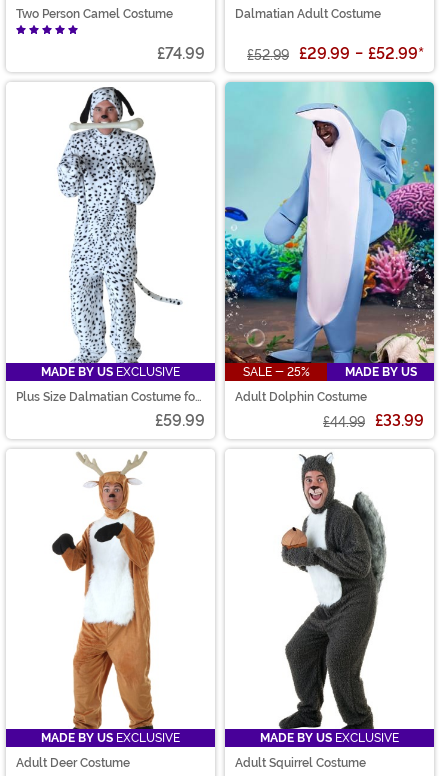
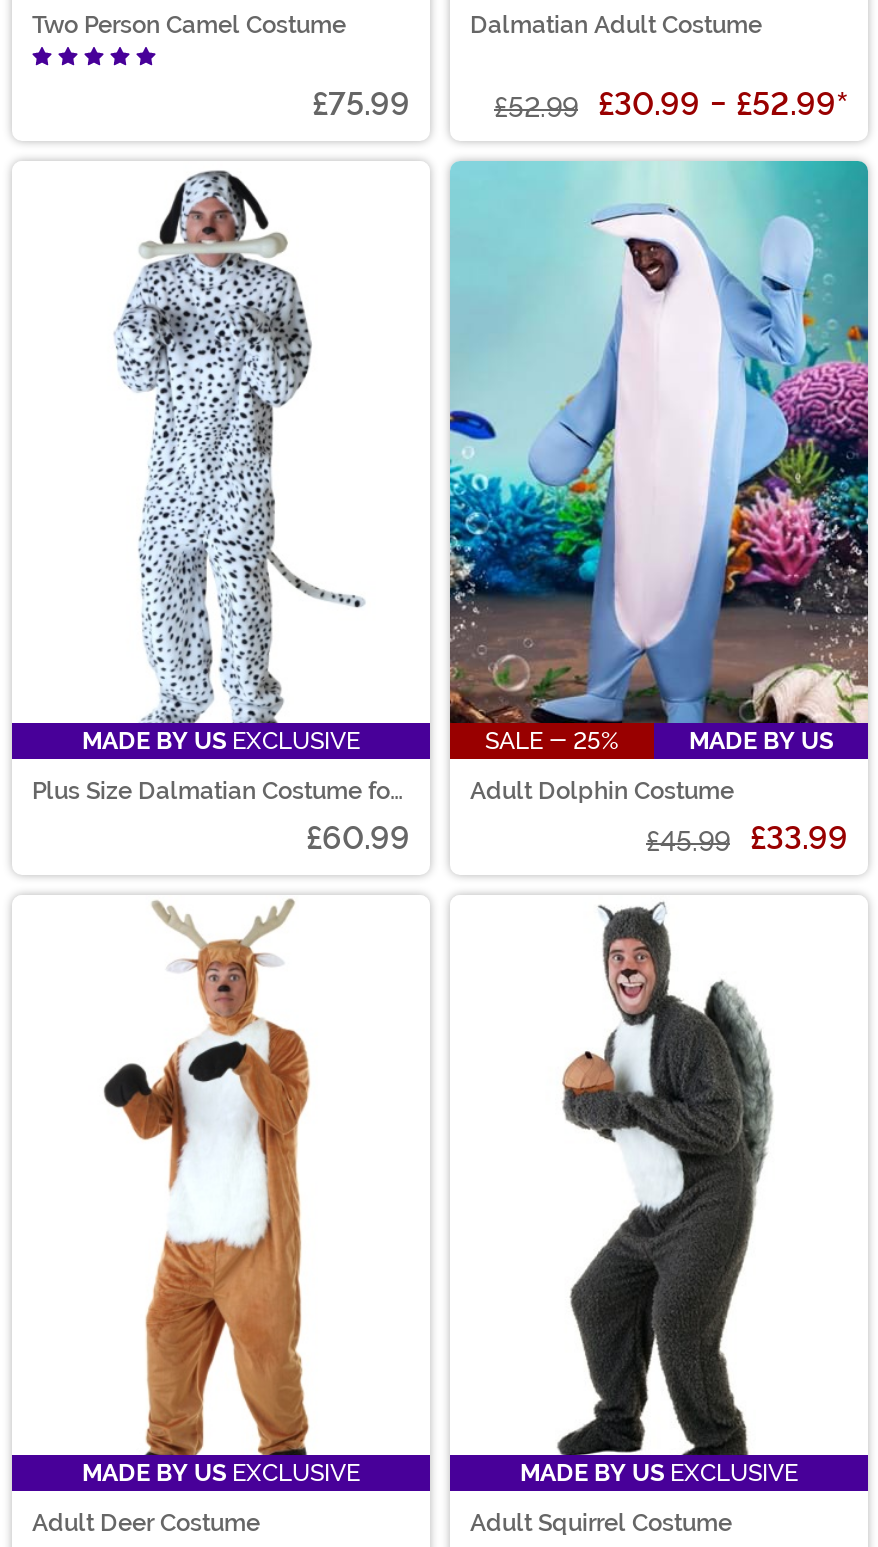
- £74.99
+ £75.99

- £52.99 £29.99 - £52.99*
+ £52.99 £30.99 - £52.99*

- £59.99
+ £60.99

- £44.99 £33.99
+ £45.99 £33.99
